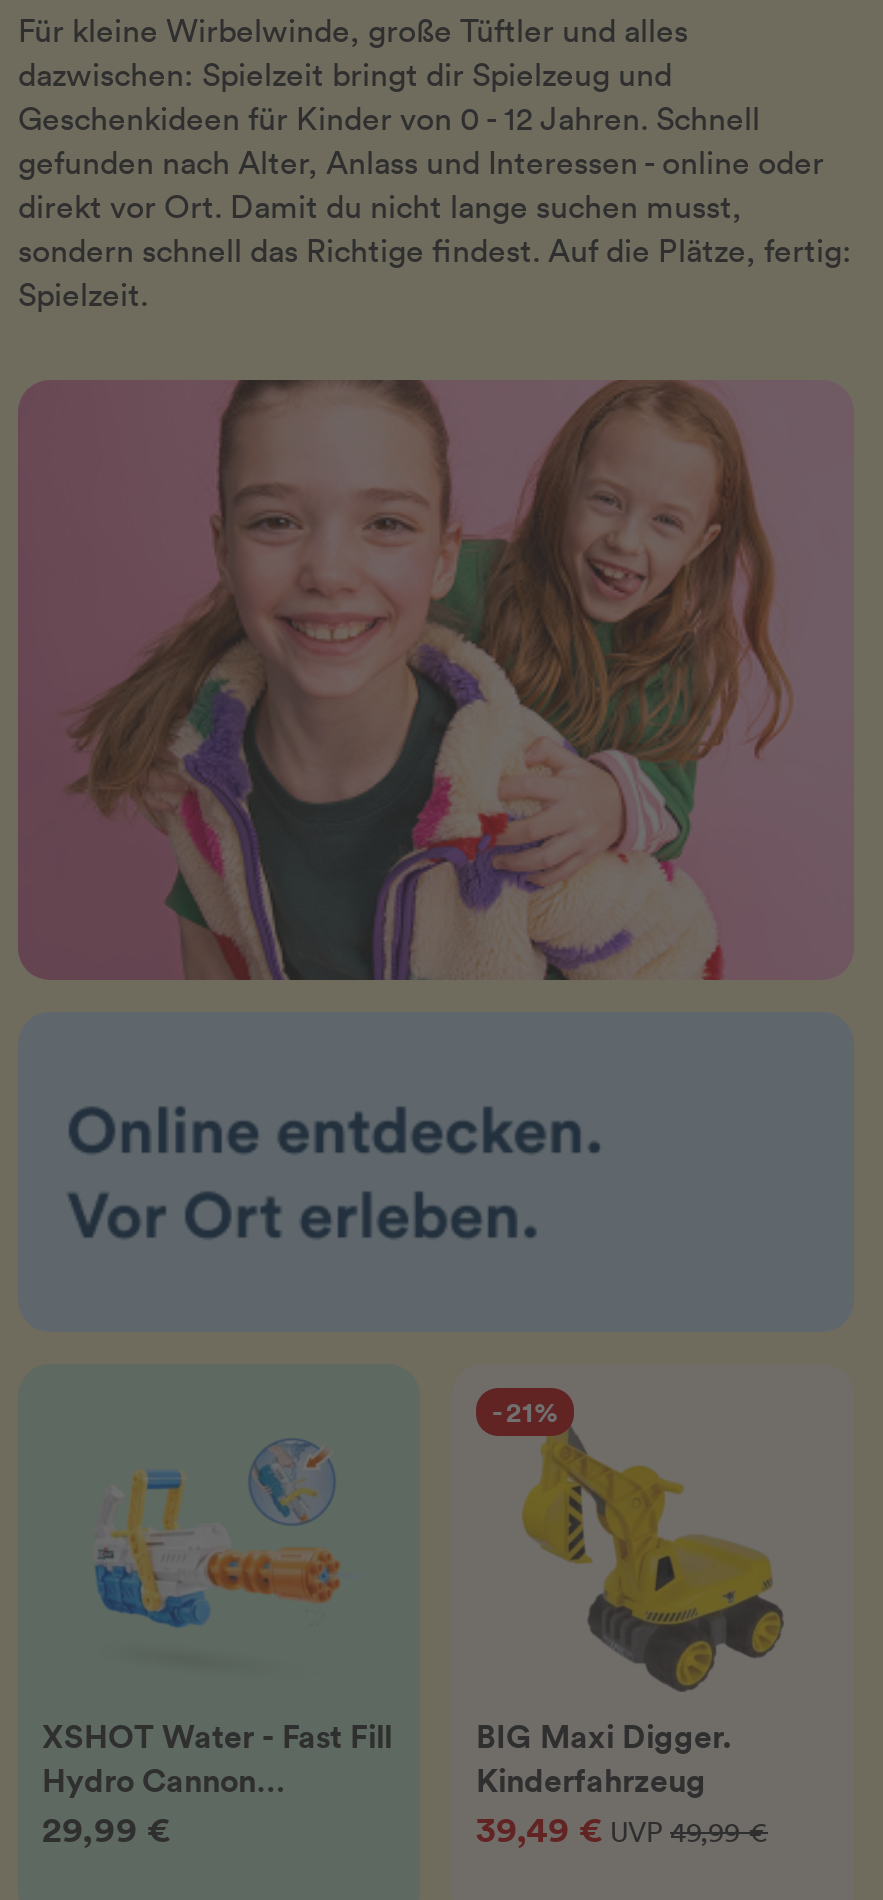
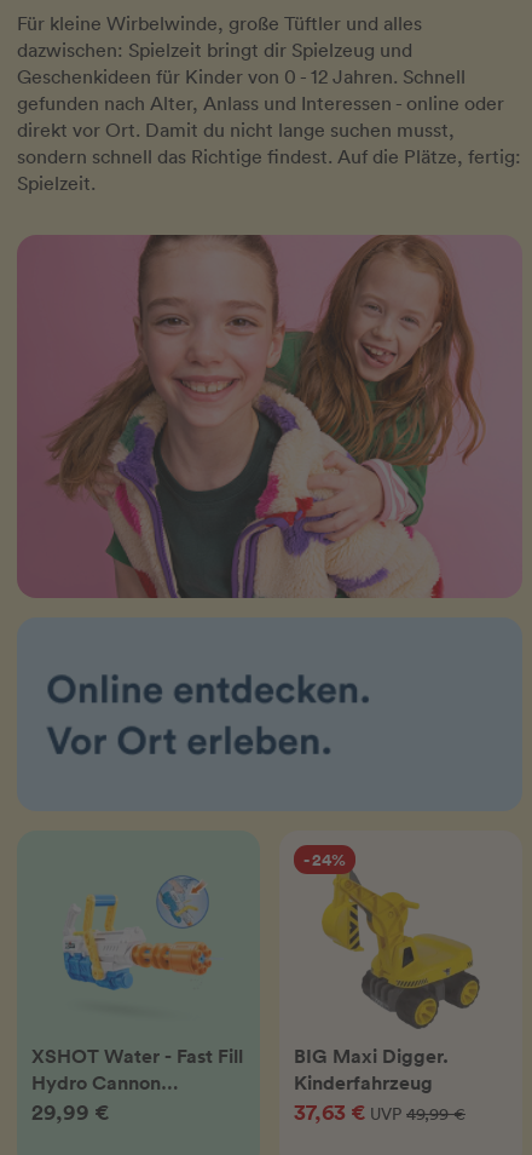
- - 21%
+ - 24%

- 39,49 €UVP 49,99 €
+ 37,63 €UVP 49,99 €
